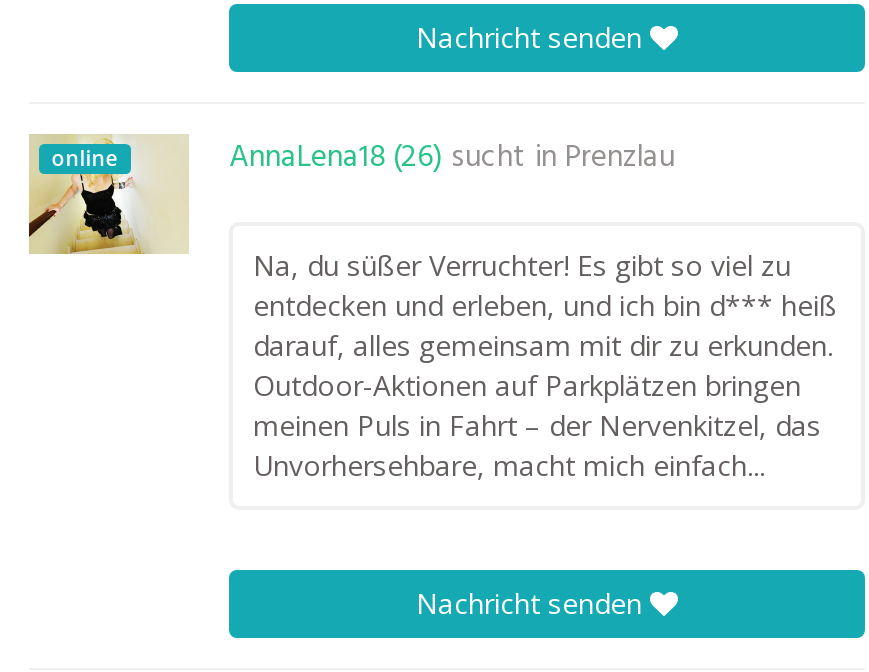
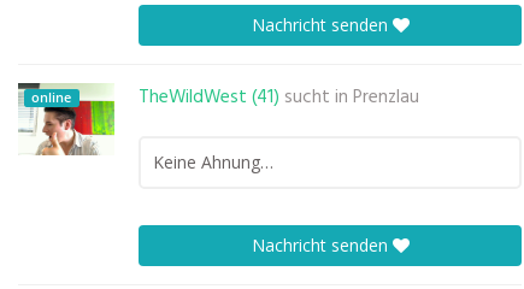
- [image]
- AnnaLena18 (26) sucht in Prenzlau
+ [image]
+ TheWildWest (41) sucht in Prenzlau

- Na, du süßer Verruchter! Es gibt so viel zu
- entdecken und erleben, und ich bin d*** heiß
- darauf, alles gemeinsam mit dir zu erkunden.
- Outdoor-Aktionen auf Parkplätzen bringen
- meinen Puls in Fahrt – der Nervenkitzel, das
- Unvorhersehbare, macht mich einfach...
+ Keine Ahnung…
